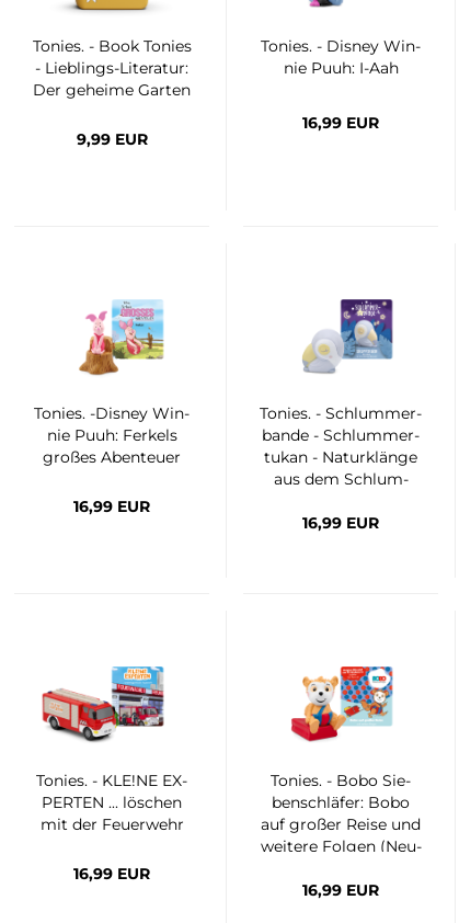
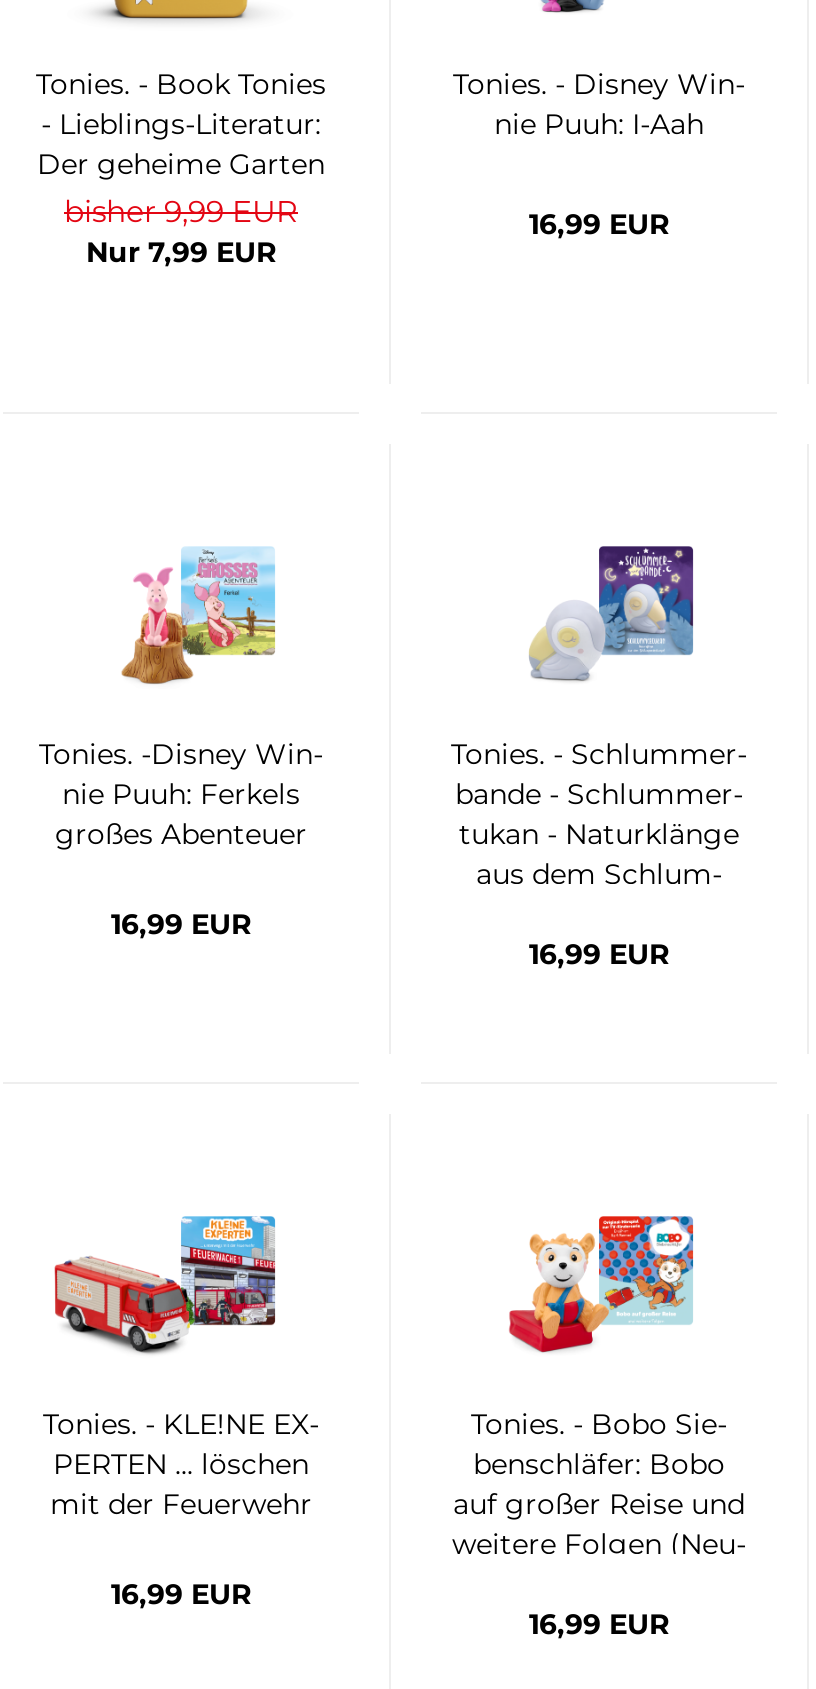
- 9,99 EUR
+ bisher 9,99 EUR
+ Nur 7,99 EUR
